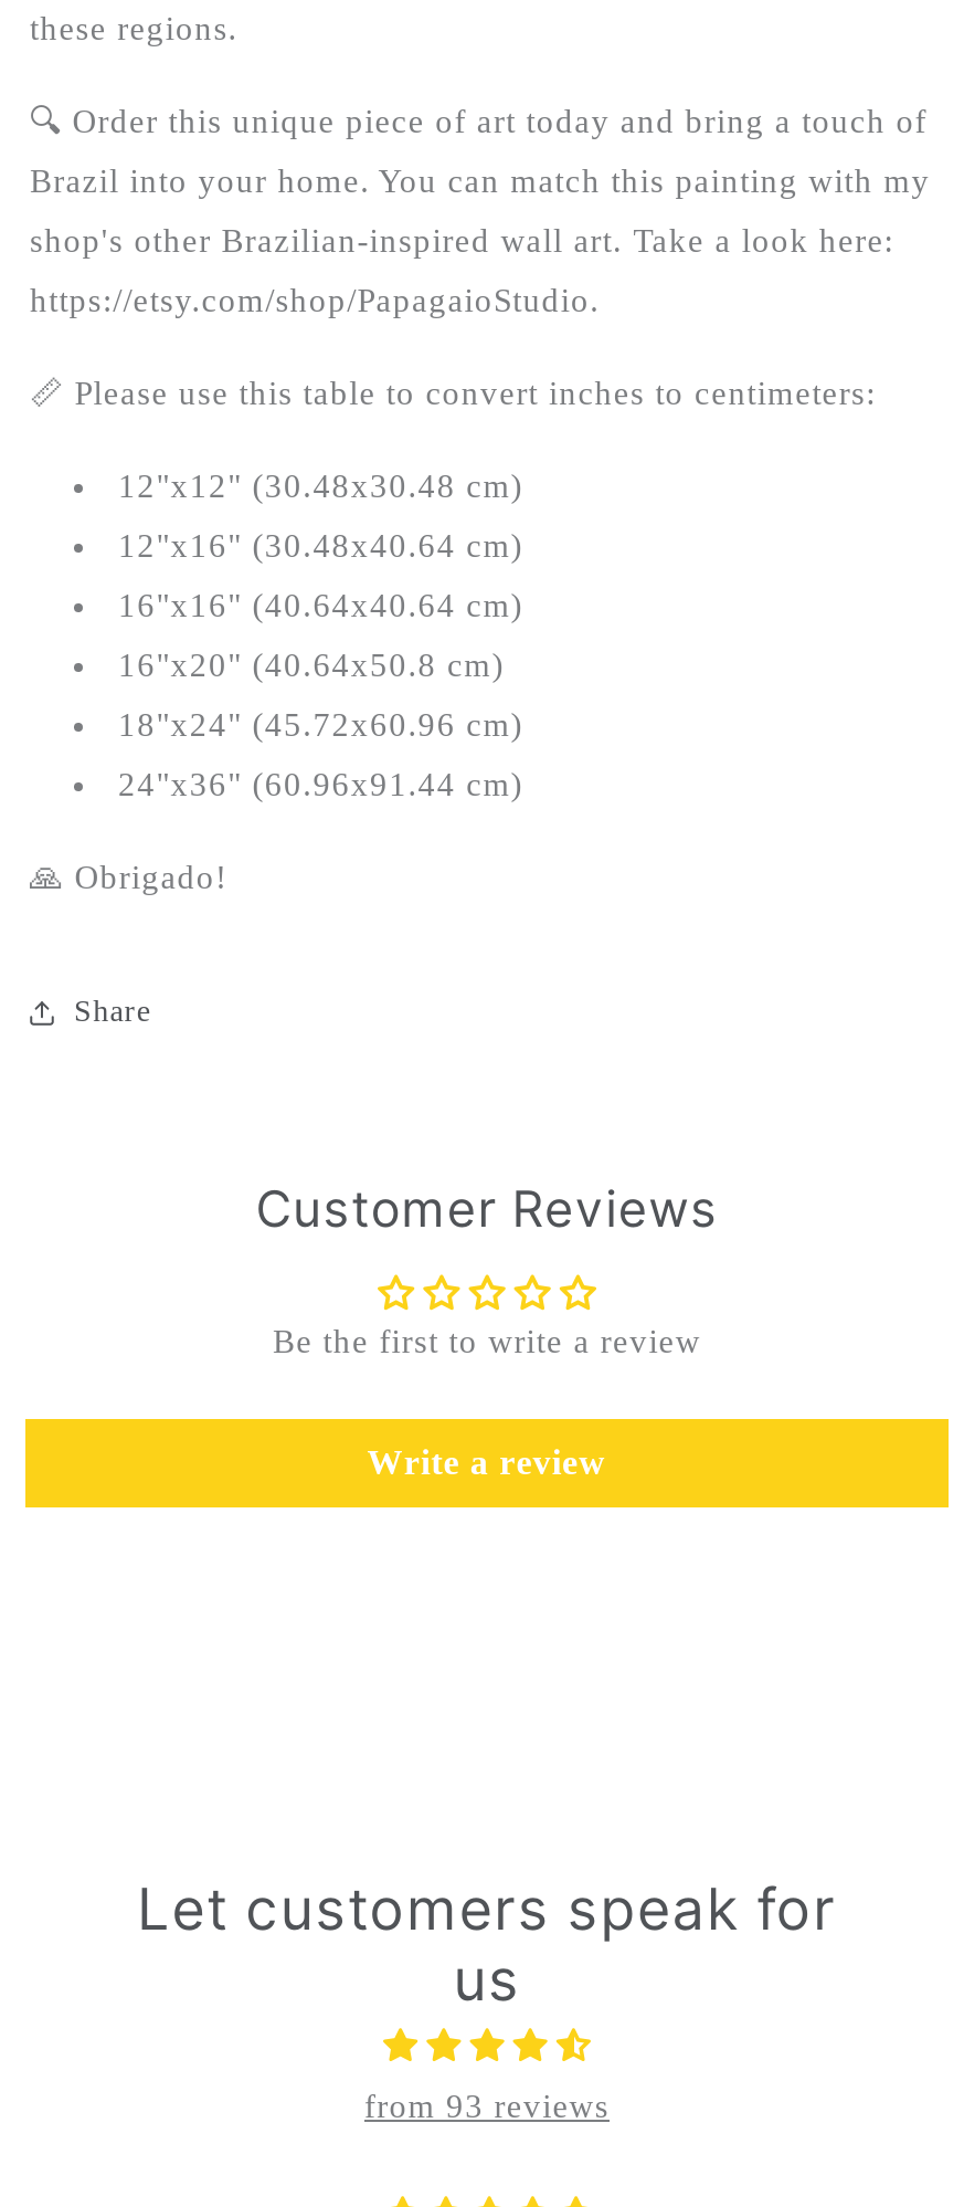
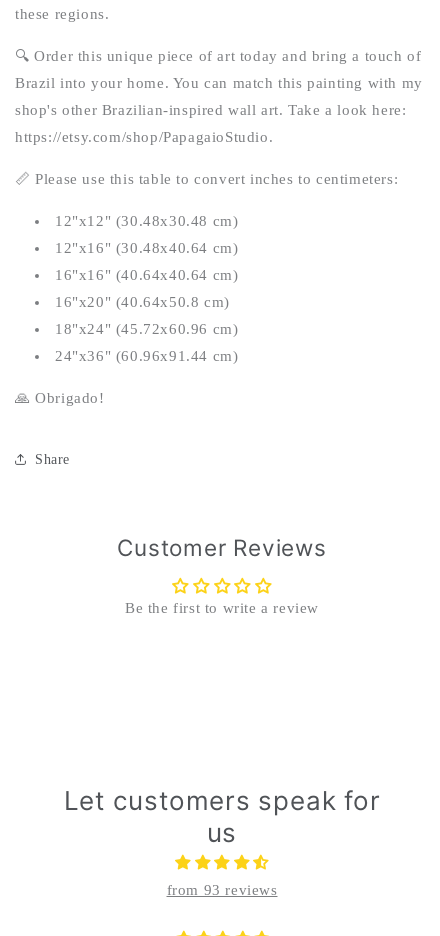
- Write a review
